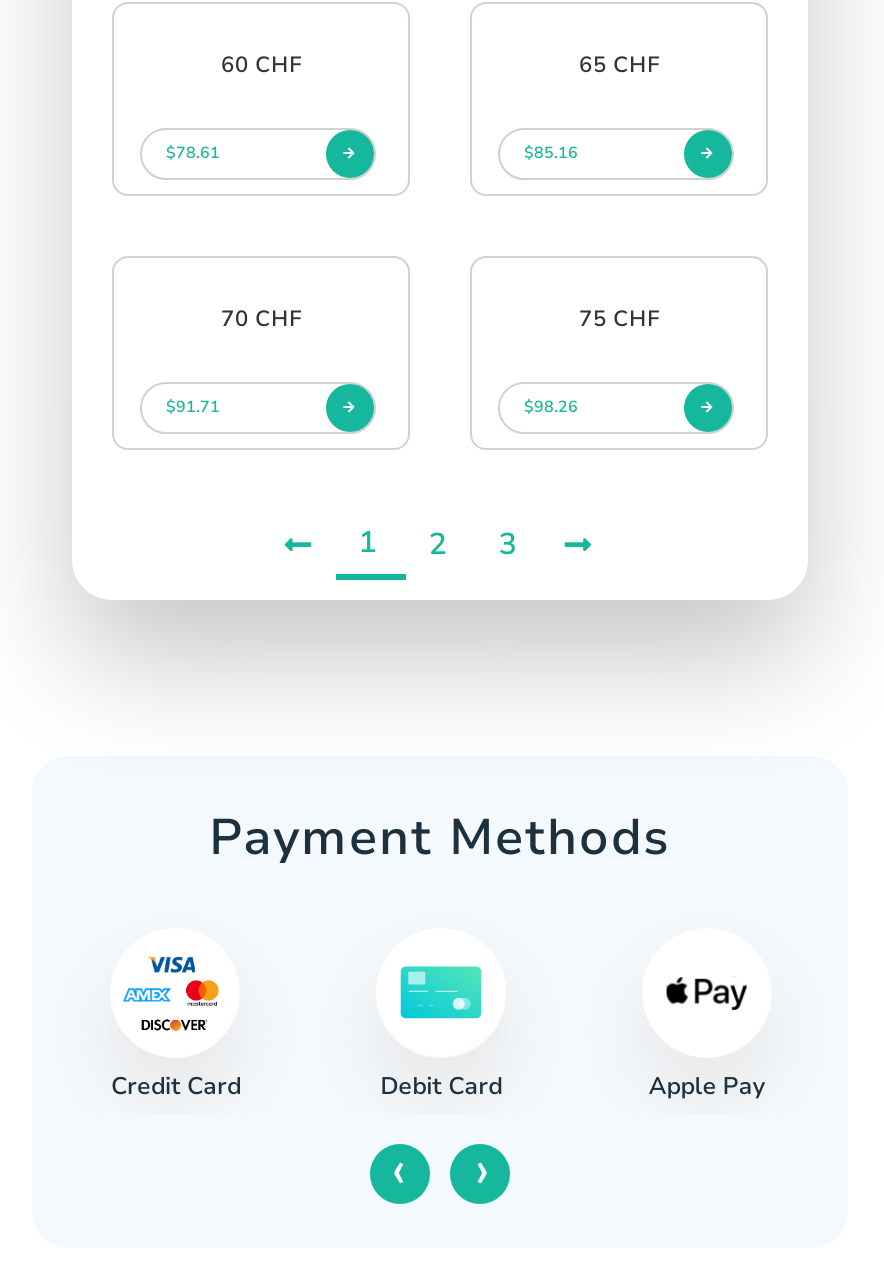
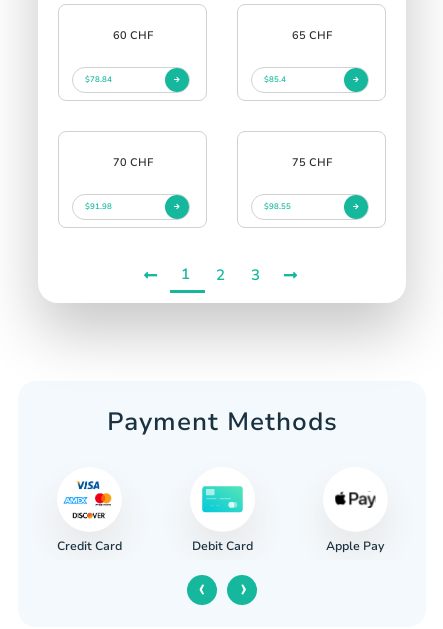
- $78.61
+ $78.84

- $85.16
+ $85.4

- $91.71
+ $91.98

- $98.26
+ $98.55
